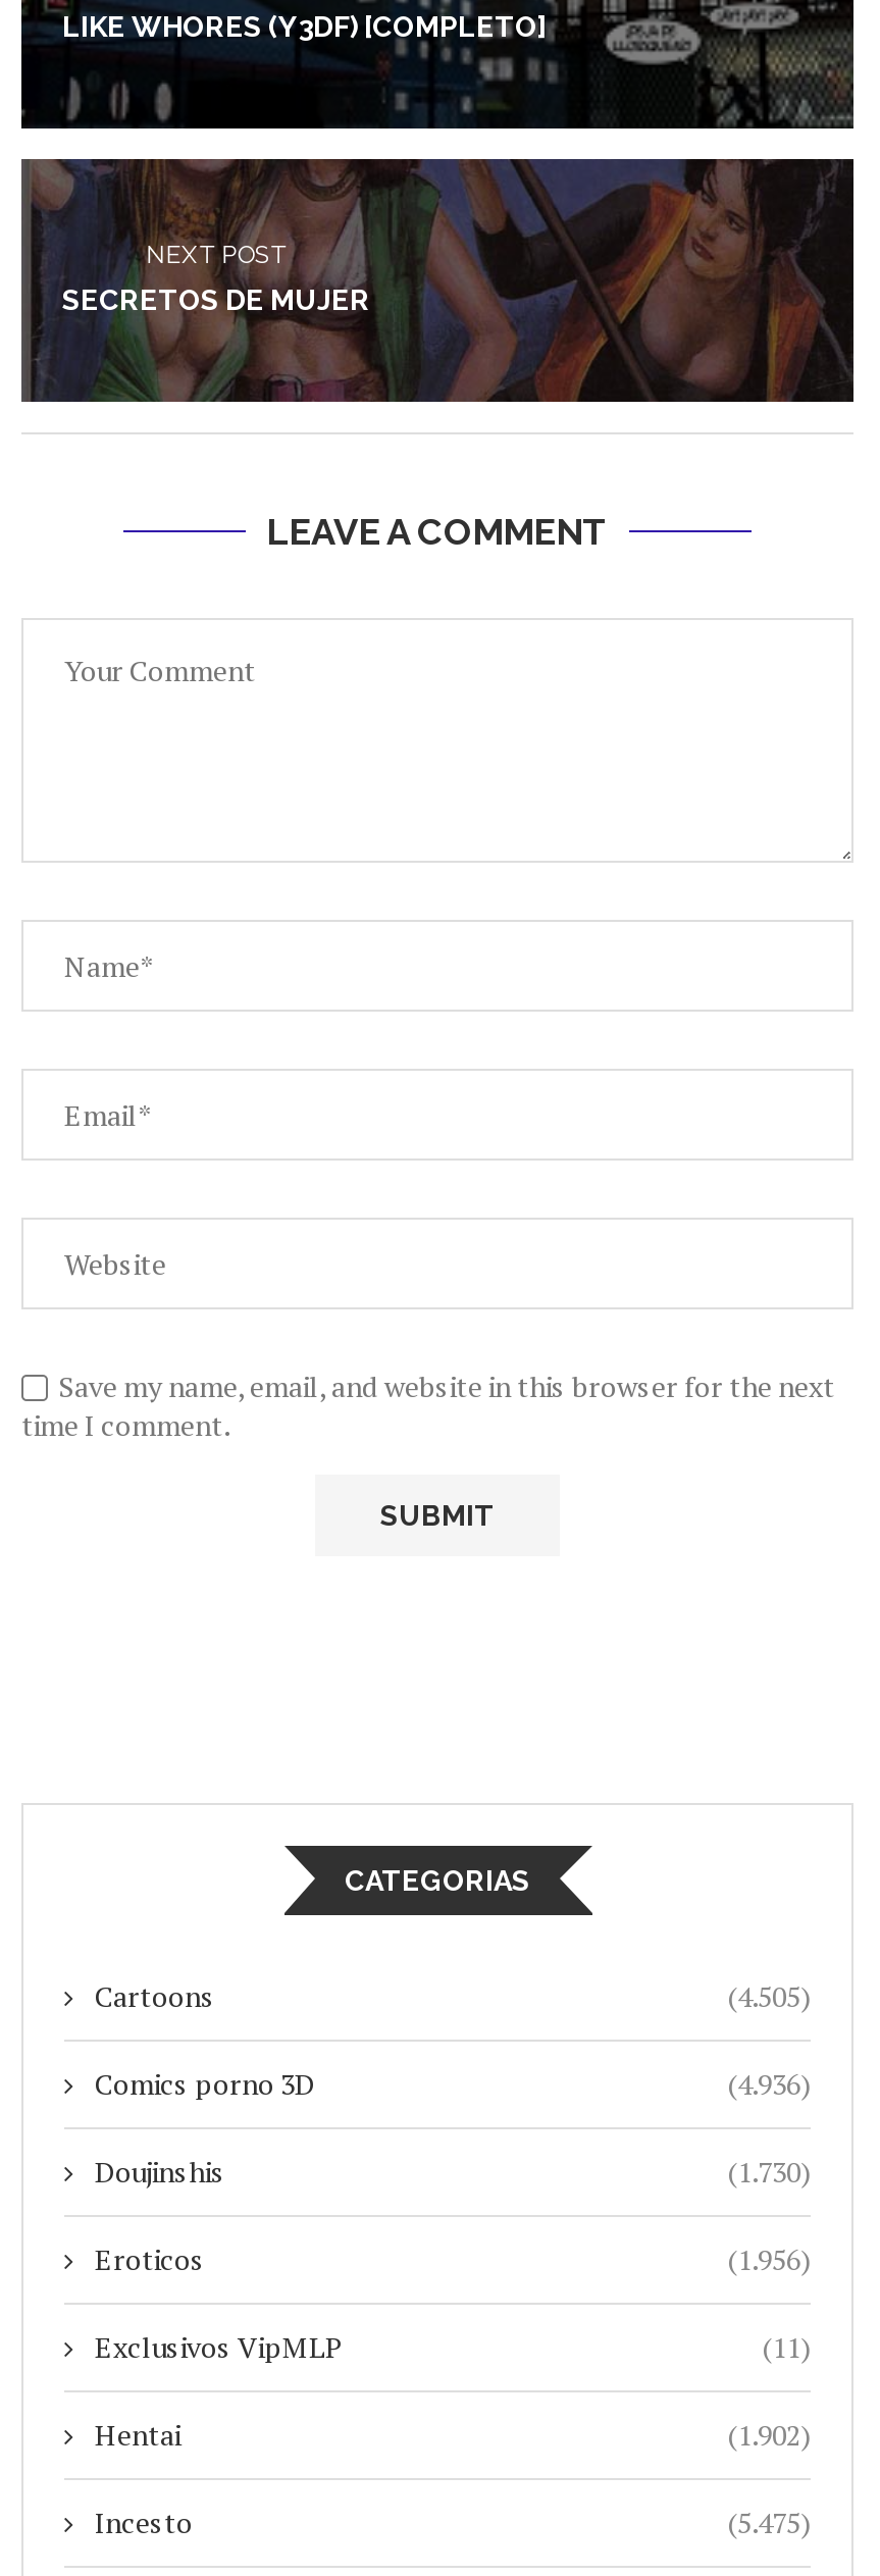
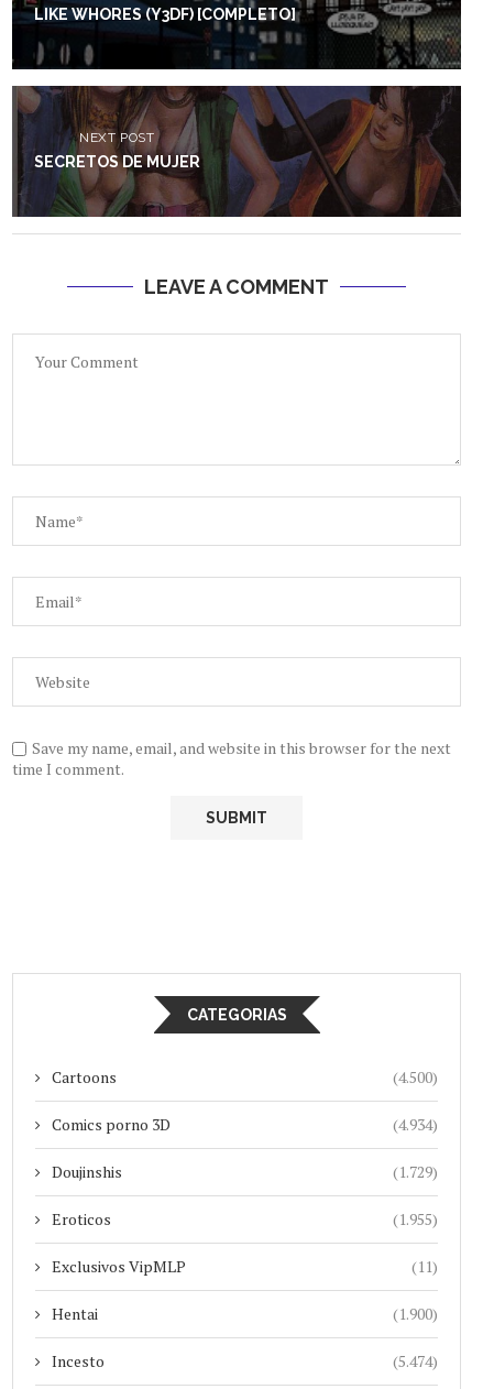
- (4.505)
+ (4.500)

- (4.936)
+ (4.934)

- (1.730)
+ (1.729)

- (1.956)
+ (1.955)

- (1.902)
+ (1.900)

- (5.475)
+ (5.474)
